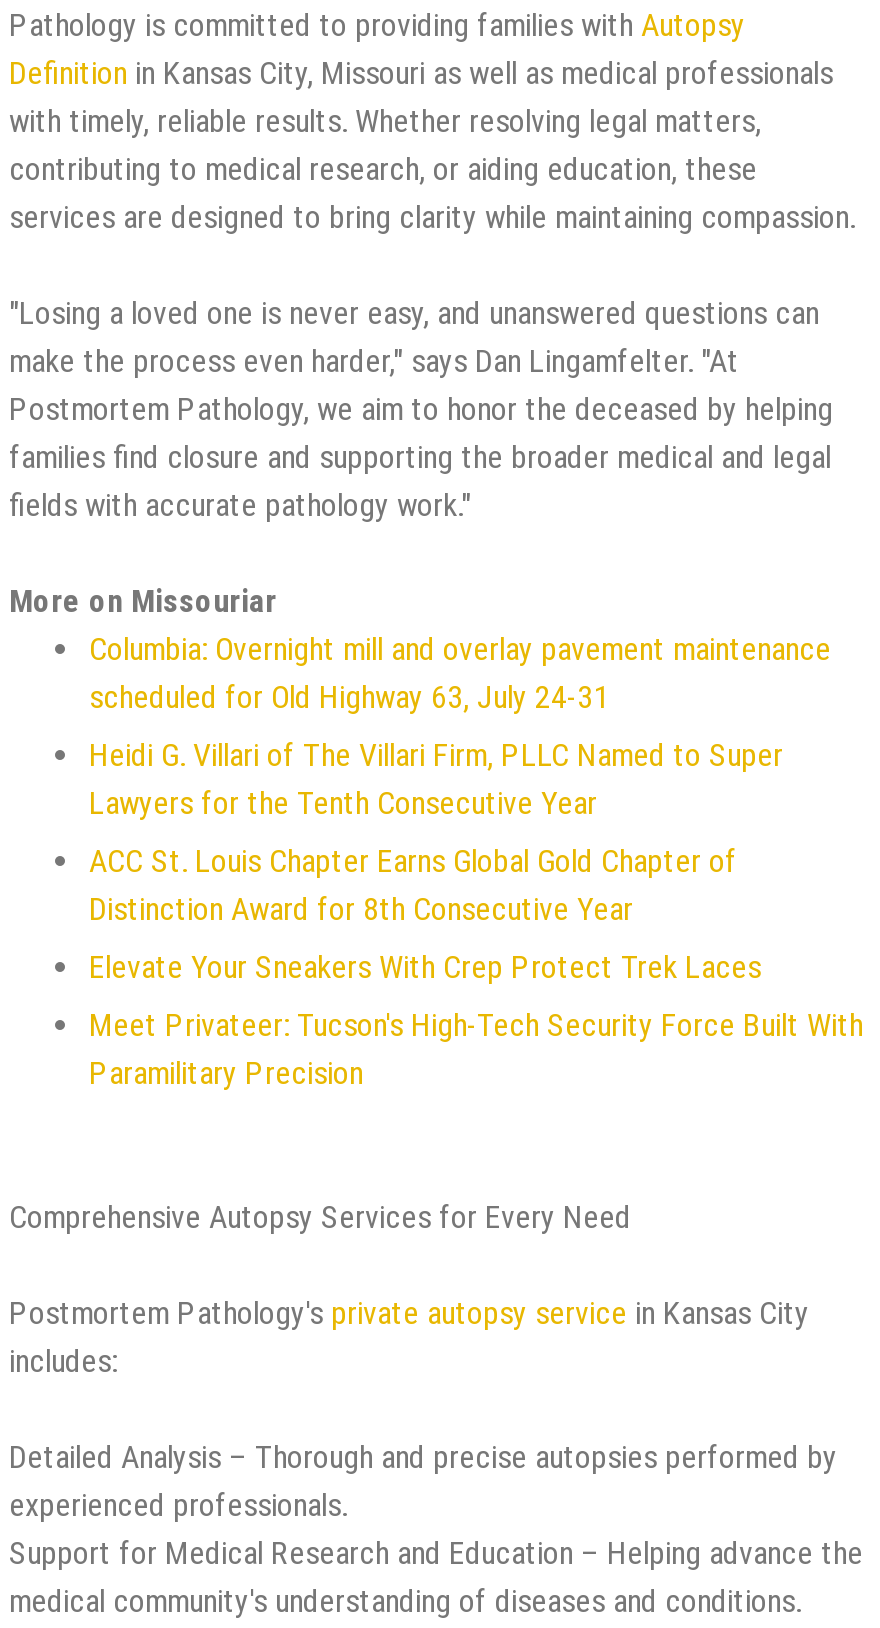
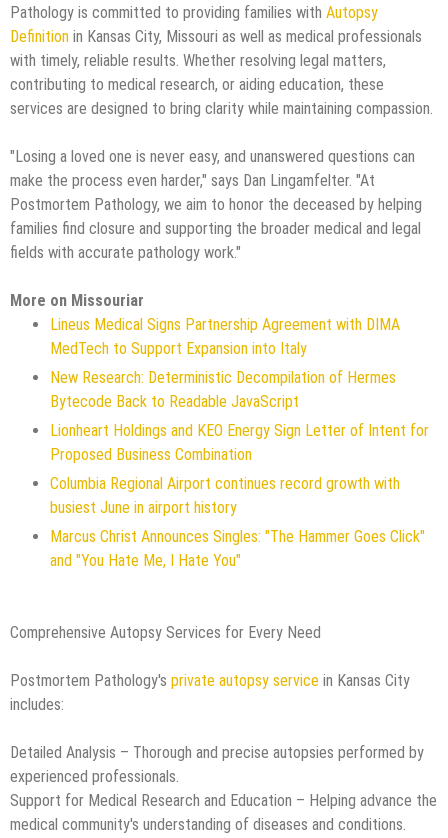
- Columbia: Overnight mill and overlay pavement maintenance
- scheduled for Old Highway 63, July 24-31
+ Lineus Medical Signs Partnership Agreement with DIMA
+ MedTech to Support Expansion into Italy

- Heidi G. Villari of The Villari Firm, PLLC Named to Super
- Lawyers for the Tenth Consecutive Year
+ New Research: Deterministic Decompilation of Hermes
+ Bytecode Back to Readable JavaScript

- ACC St. Louis Chapter Earns Global Gold Chapter of
- Distinction Award for 8th Consecutive Year
+ Lionheart Holdings and KEO Energy Sign Letter of Intent for
+ Proposed Business Combination

- Elevate Your Sneakers With Crep Protect Trek Laces
+ Columbia Regional Airport continues record growth with
+ busiest June in airport history

- Meet Privateer: Tucson's High-Tech Security Force Built With
- Paramilitary Precision
+ Marcus Christ Announces Singles: "The Hammer Goes Click"
+ and "You Hate Me, I Hate You"
